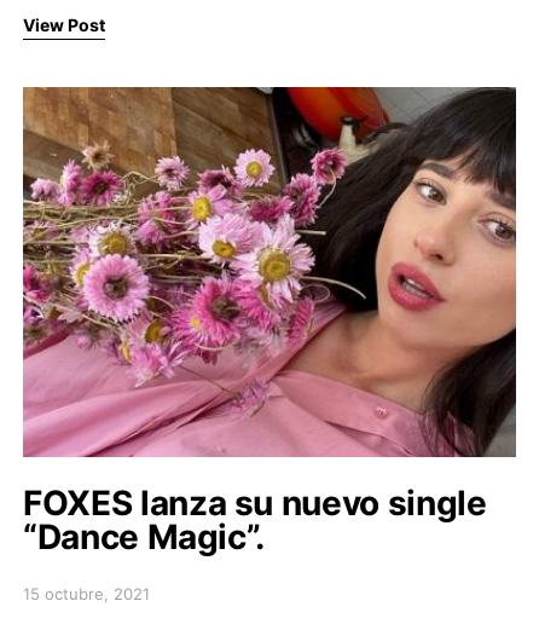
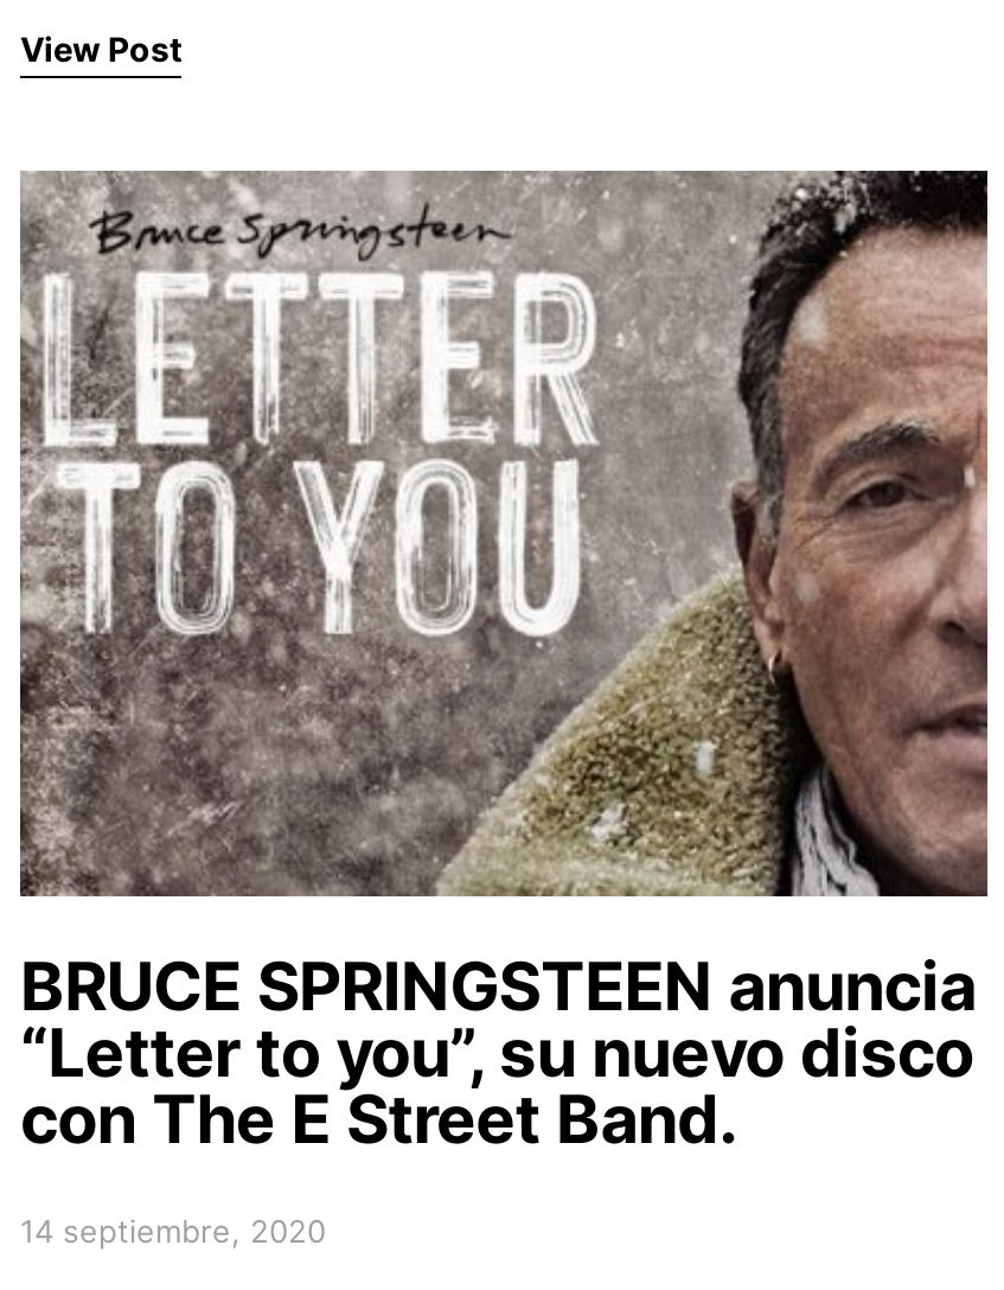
- [image]
- FOXES lanza su nuevo single
- “Dance Magic”.
+ [image]
+ BRUCE SPRINGSTEEN anuncia
+ “Letter to you”, su nuevo disco
+ con The E Street Band.

- 15 octubre, 2021
+ 14 septiembre, 2020
